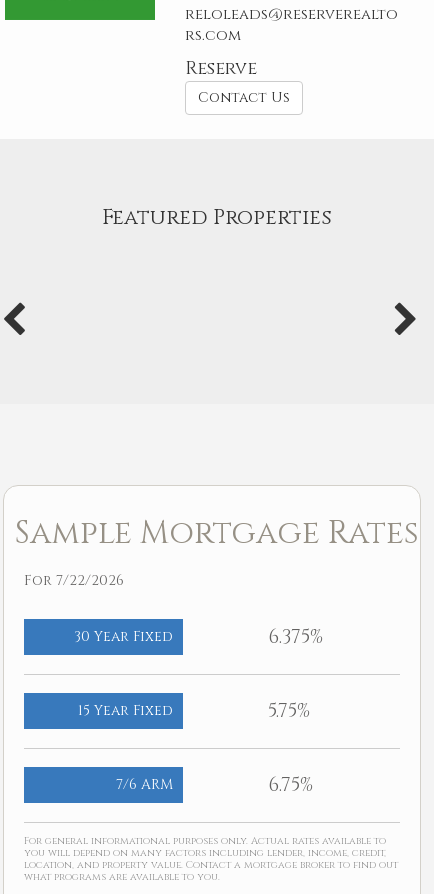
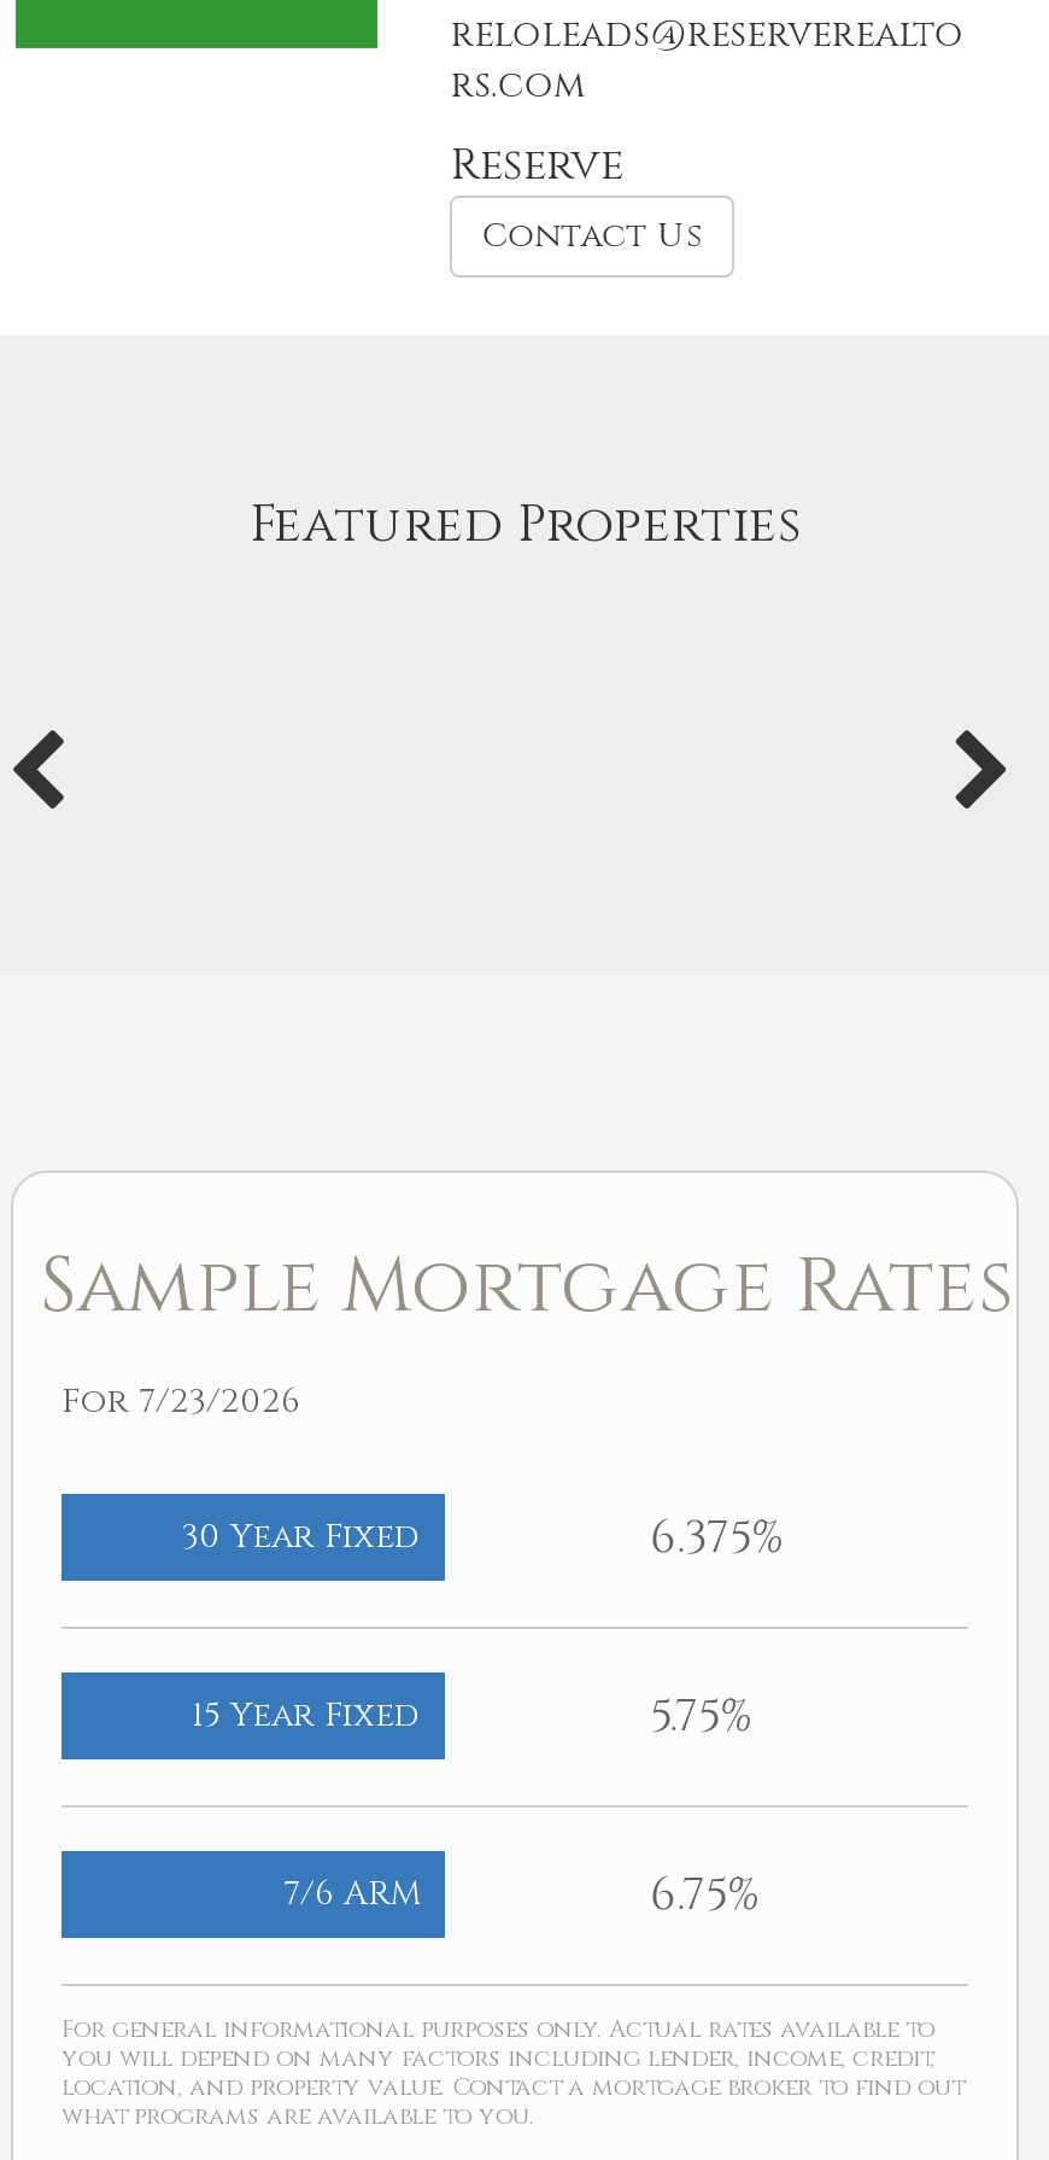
- For 7/22/2026
+ For 7/23/2026
